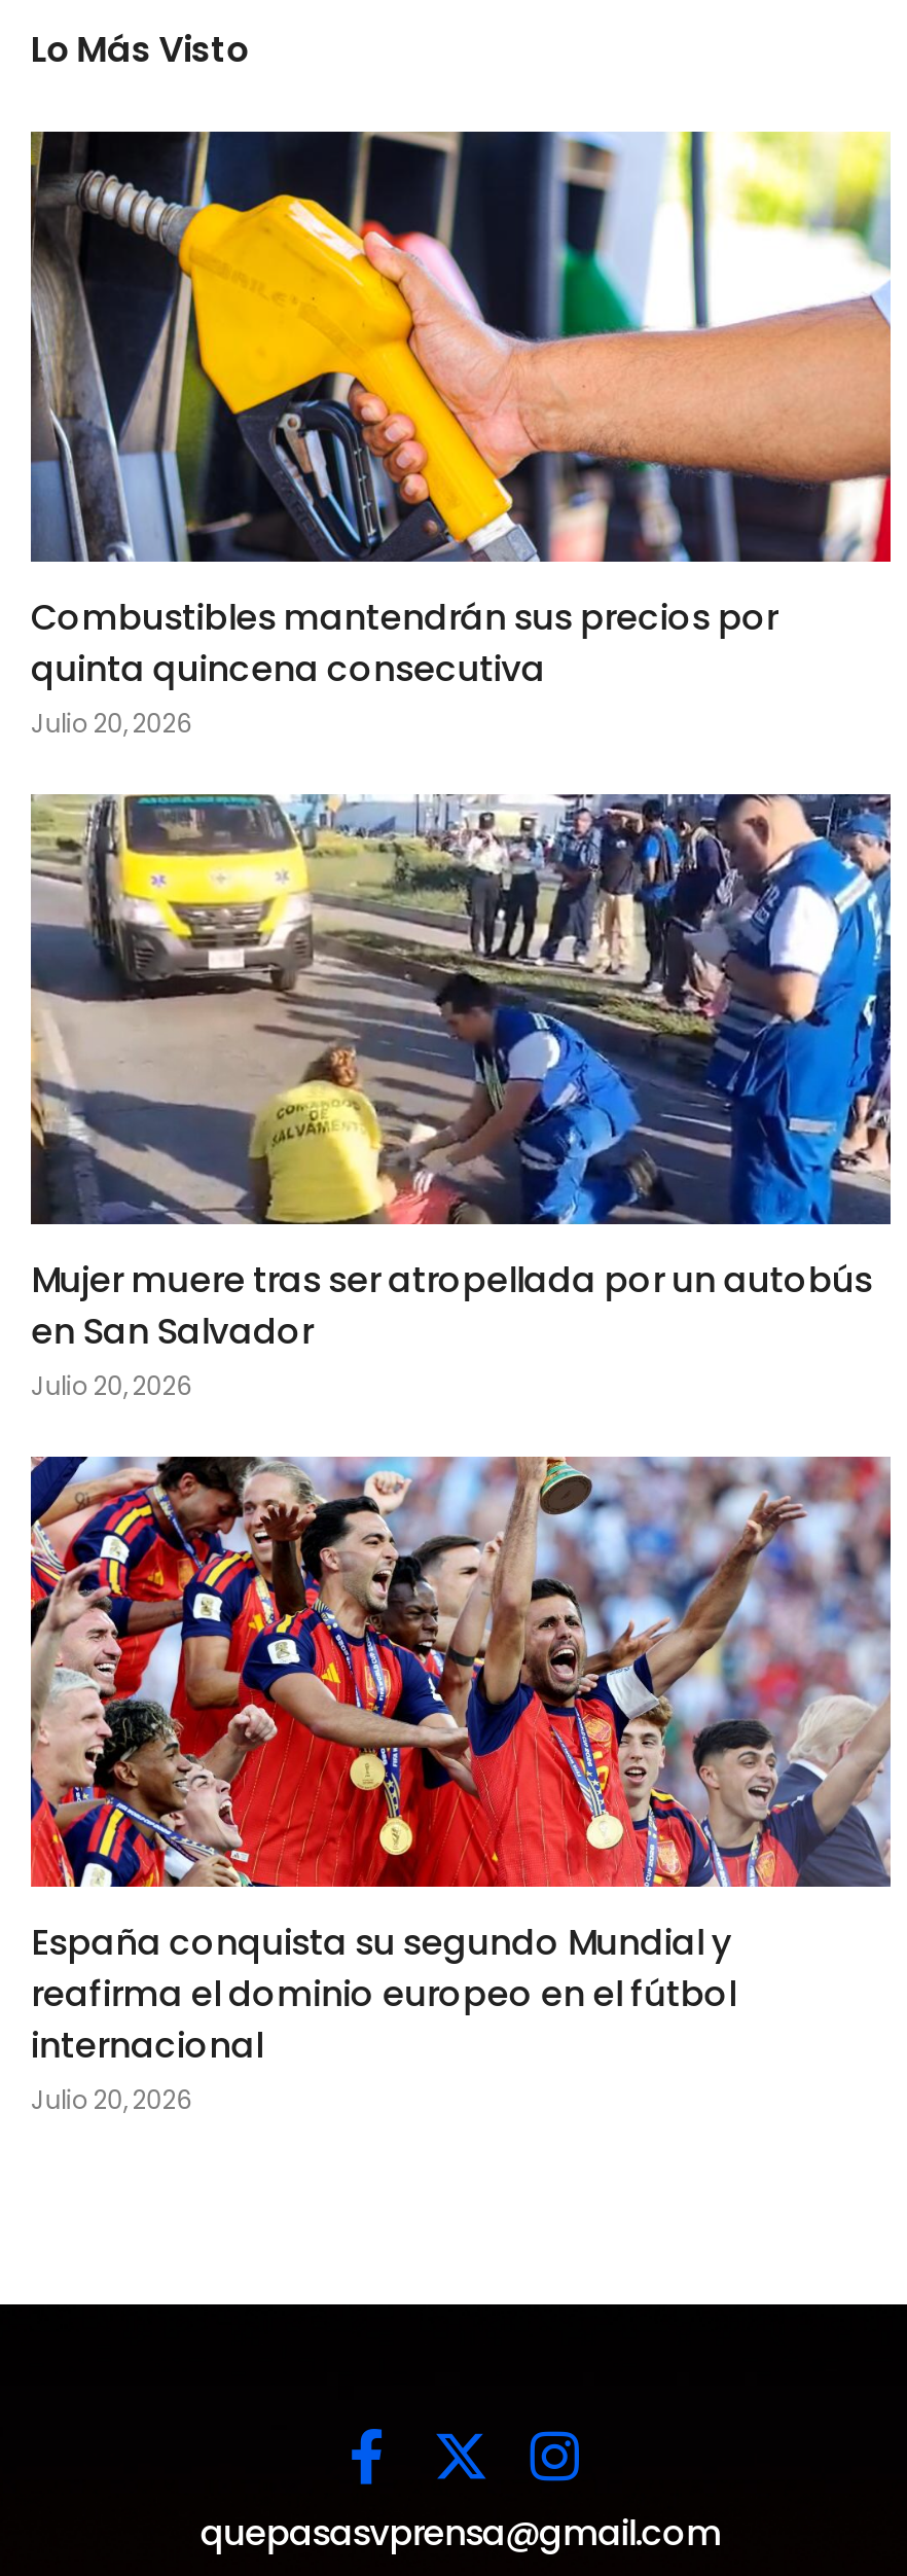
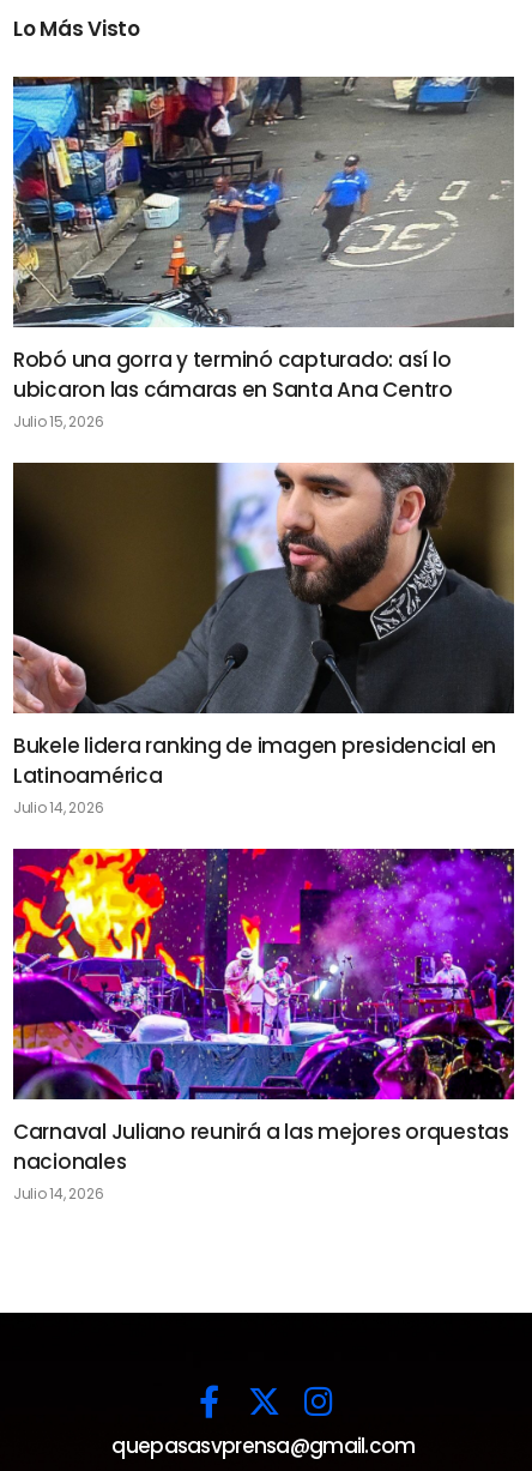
- [image]
- Combustibles mantendrán sus precios por
- quinta quincena consecutiva
- Julio 20, 2026
+ [image]
+ Robó una gorra y terminó capturado: así lo
+ ubicaron las cámaras en Santa Ana Centro
+ Julio 15, 2026

- [image]
- Mujer muere tras ser atropellada por un autobús
- en San Salvador
- Julio 20, 2026
+ [image]
+ Bukele lidera ranking de imagen presidencial en
+ Latinoamérica
+ Julio 14, 2026

- [image]
- España conquista su segundo Mundial y
- reafirma el dominio europeo en el fútbol
- internacional
- Julio 20, 2026
+ [image]
+ Carnaval Juliano reunirá a las mejores orquestas
+ nacionales
+ Julio 14, 2026
